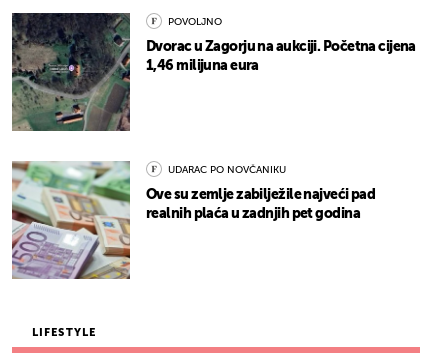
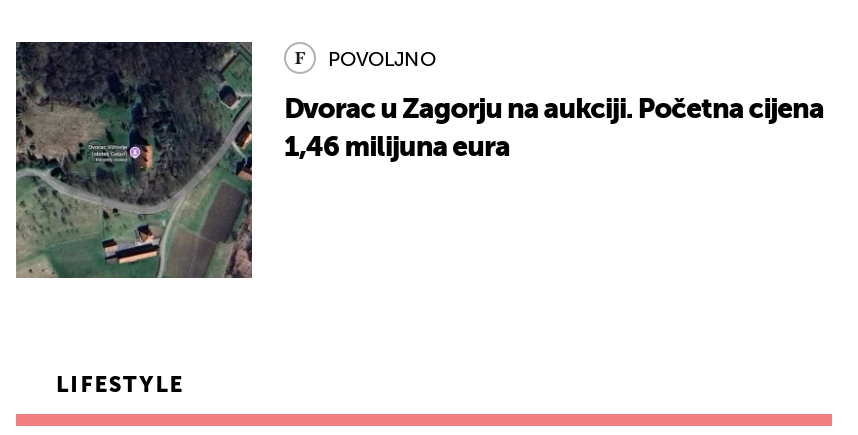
- [image]
- UDARAC PO NOVČANIKU
- Ove su zemlje zabilježile najveći pad
- realnih plaća u zadnjih pet godina
